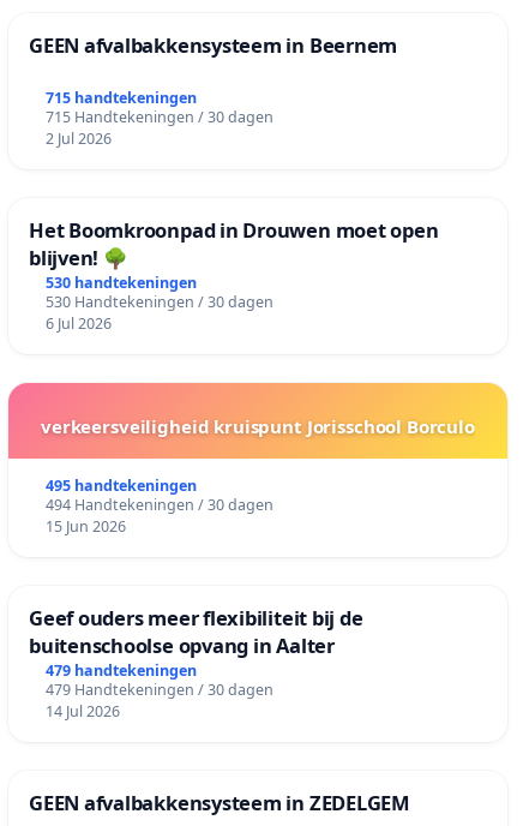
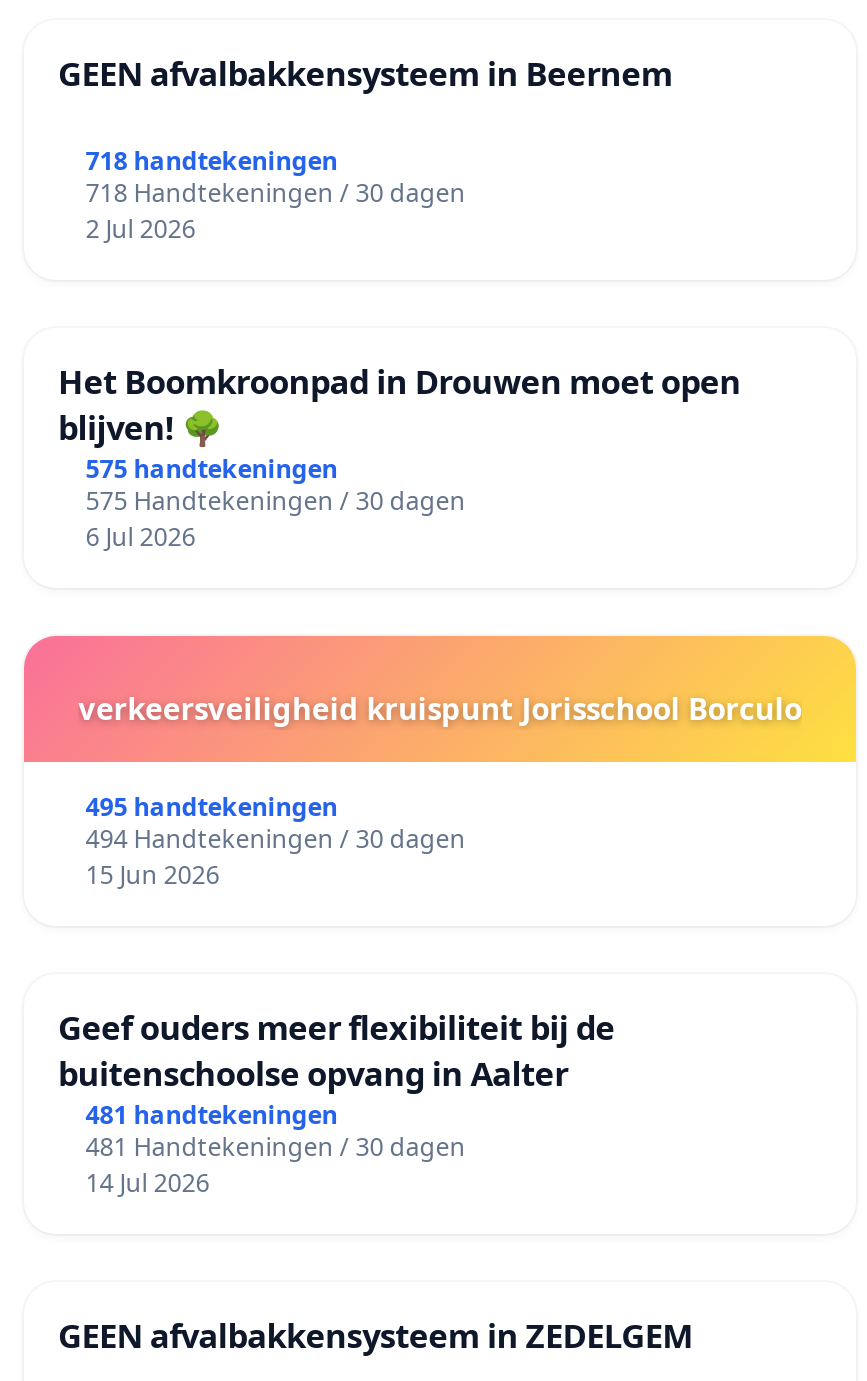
- 715 handtekeningen
+ 718 handtekeningen

- 715 Handtekeningen / 30 dagen
+ 718 Handtekeningen / 30 dagen

- 530 handtekeningen
+ 575 handtekeningen

- 530 Handtekeningen / 30 dagen
+ 575 Handtekeningen / 30 dagen

- 479 handtekeningen
+ 481 handtekeningen

- 479 Handtekeningen / 30 dagen
+ 481 Handtekeningen / 30 dagen
